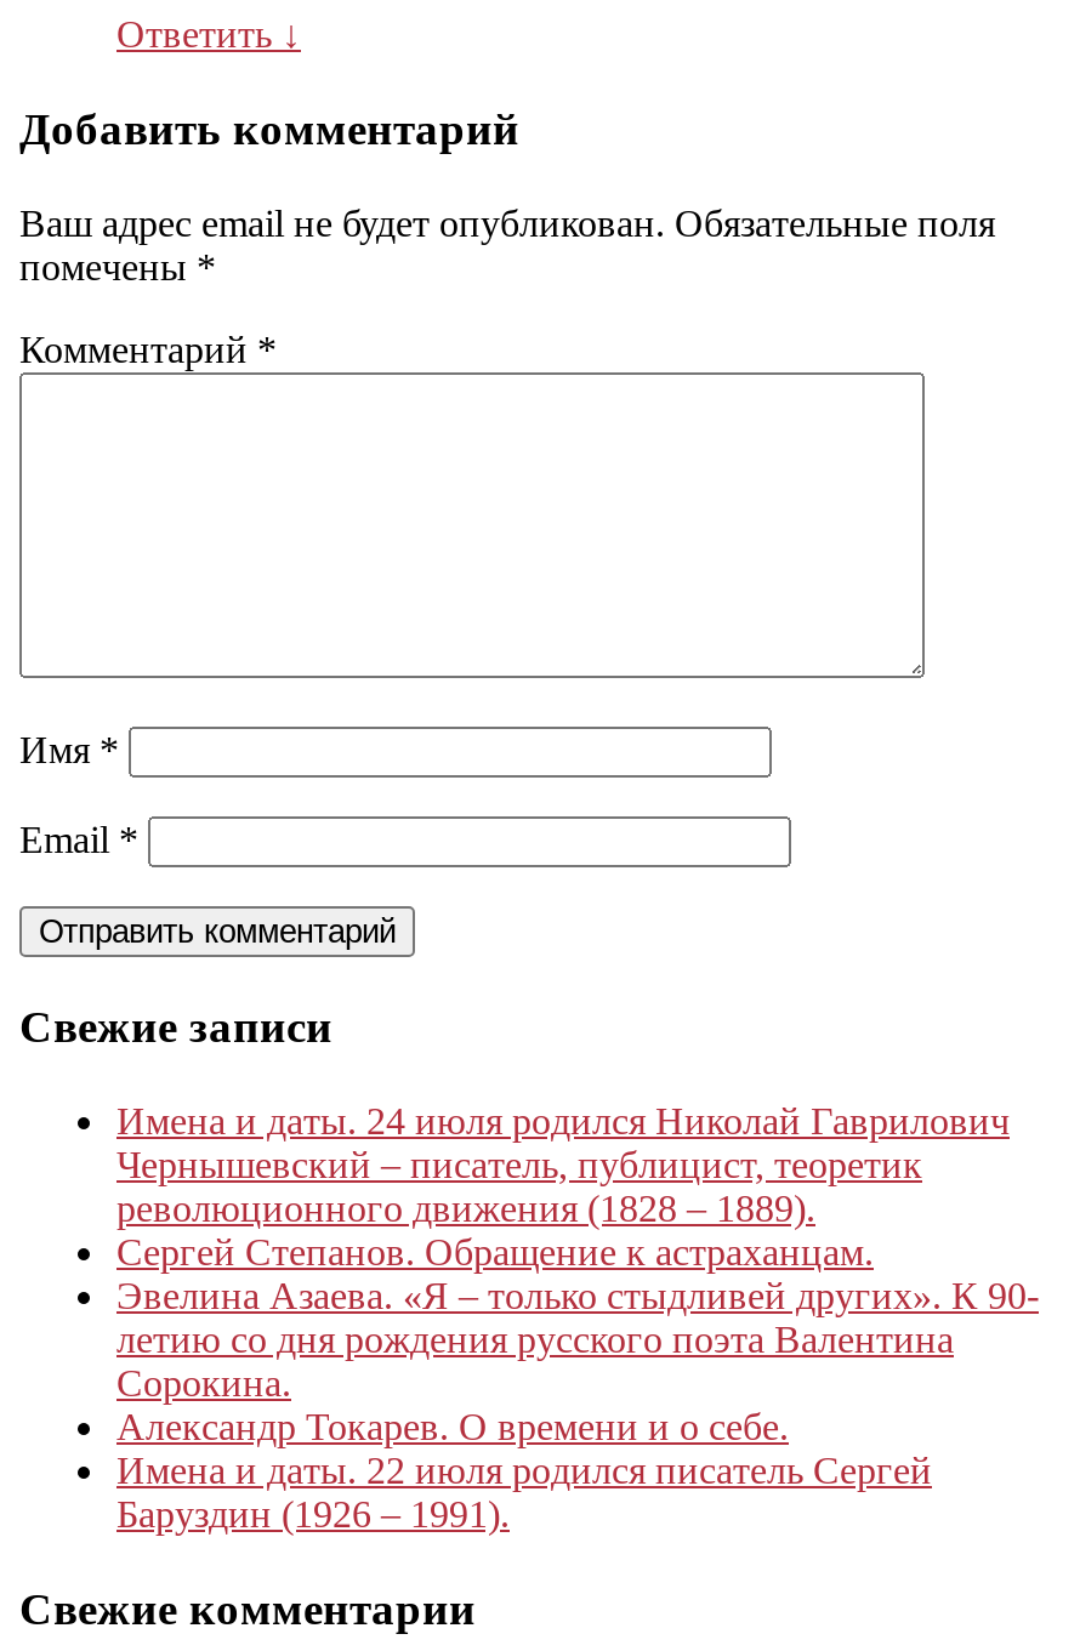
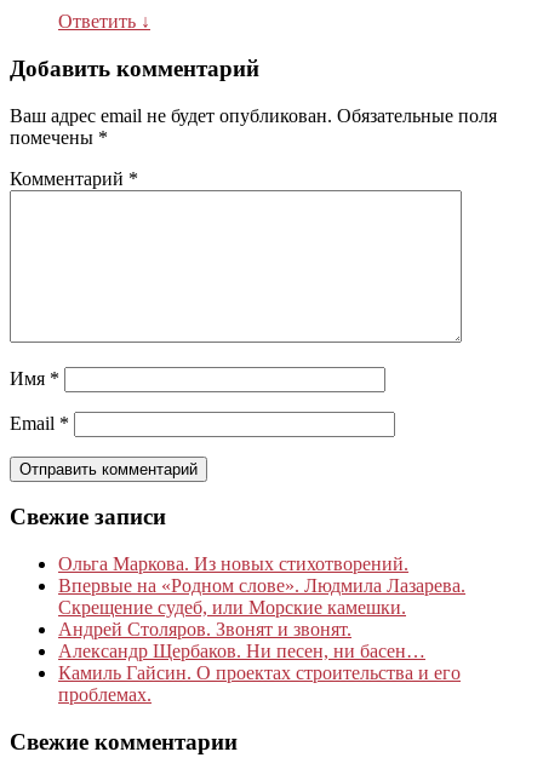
- Имена и даты. 24 июля родился Николай Гаврилович
- Чернышевский – писатель, публицист, теоретик
- революционного движения (1828 – 1889).
- Сергей Степанов. Обращение к астраханцам.
- Эвелина Азаева. «Я – только стыдливей других». К 90-
- летию со дня рождения русского поэта Валентина
- Сорокина.
- Александр Токарев. О времени и о себе.
- Имена и даты. 22 июля родился писатель Сергей
- Баруздин (1926 – 1991).
+ Ольга Маркова. Из новых стихотворений.
+ Впервые на «Родном слове». Людмила Лазарева.
+ Скрещение судеб, или Морские камешки.
+ Андрей Столяров. Звонят и звонят.
+ Александр Щербаков. Ни песен, ни басен…
+ Камиль Гайсин. О проектах строительства и его
+ проблемах.
